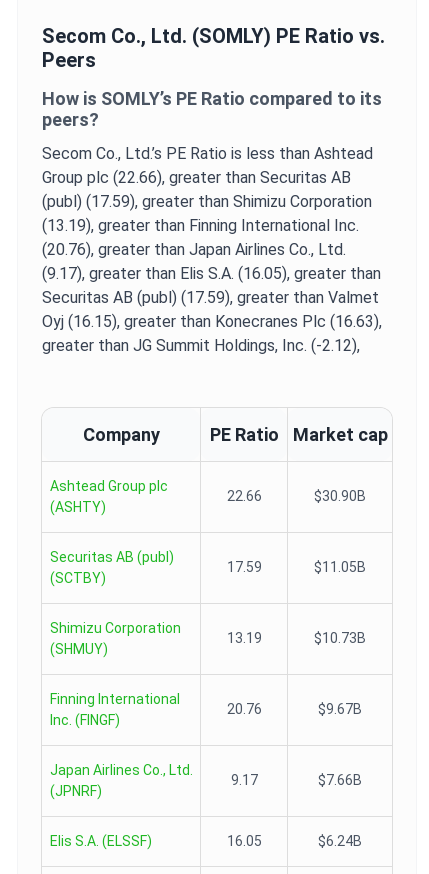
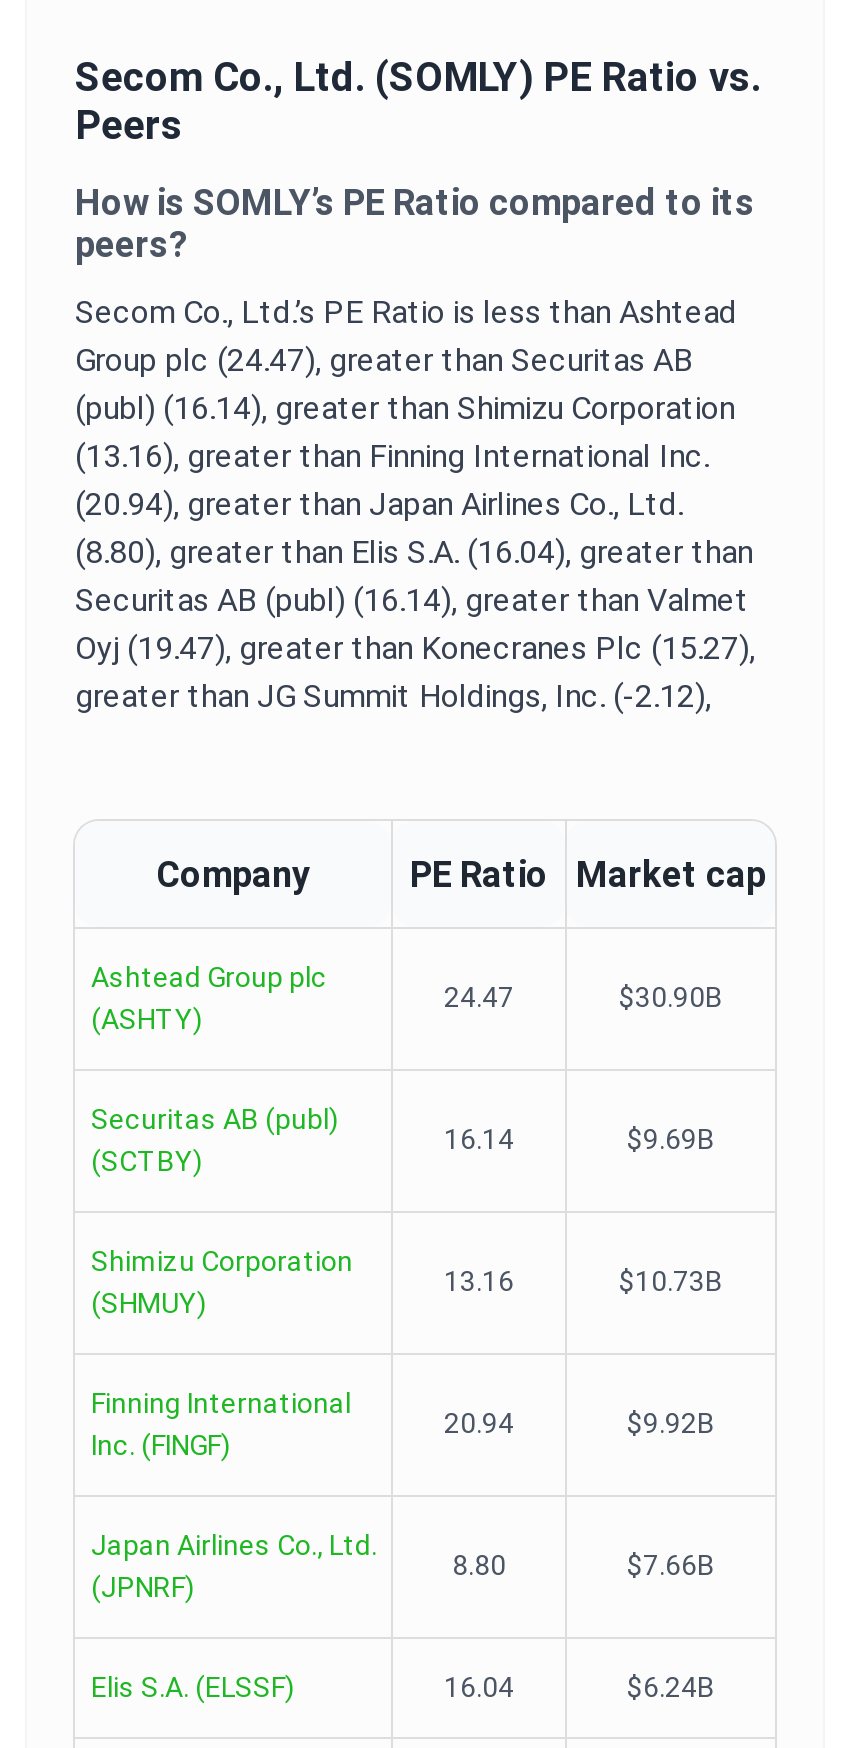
- Group plc (22.66), greater than Securitas AB
+ Group plc (24.47), greater than Securitas AB

- (publ) (17.59), greater than Shimizu Corporation
+ (publ) (16.14), greater than Shimizu Corporation

- (13.19), greater than Finning International Inc.
+ (13.16), greater than Finning International Inc.

- (20.76), greater than Japan Airlines Co., Ltd.
+ (20.94), greater than Japan Airlines Co., Ltd.

- (9.17), greater than Elis S.A. (16.05), greater than
+ (8.80), greater than Elis S.A. (16.04), greater than

- Securitas AB (publ) (17.59), greater than Valmet
+ Securitas AB (publ) (16.14), greater than Valmet

- Oyj (16.15), greater than Konecranes Plc (16.63),
+ Oyj (19.47), greater than Konecranes Plc (15.27),

- 22.66
+ 24.47

- 17.59
- $11.05B
+ 16.14
+ $9.69B

- 13.19
+ 13.16

- 20.76
- $9.67B
+ 20.94
+ $9.92B

- 9.17
+ 8.80

- 16.05
+ 16.04
